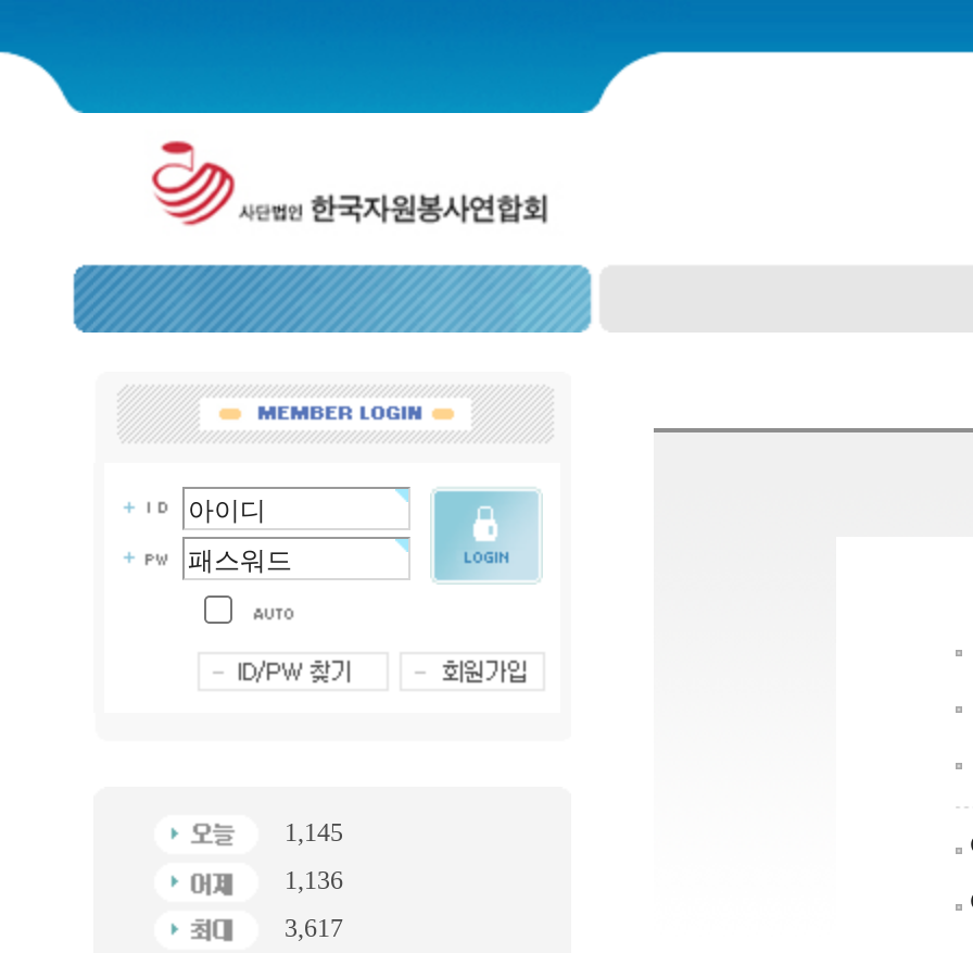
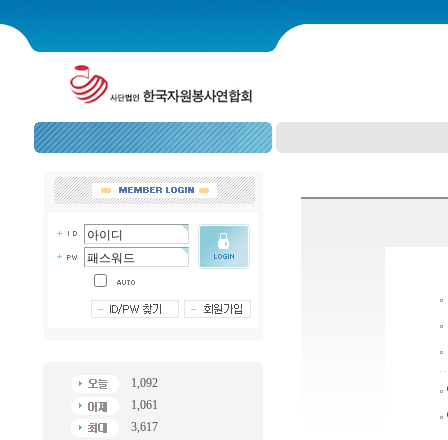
- 1,145
+ 1,092

- 1,136
+ 1,061
